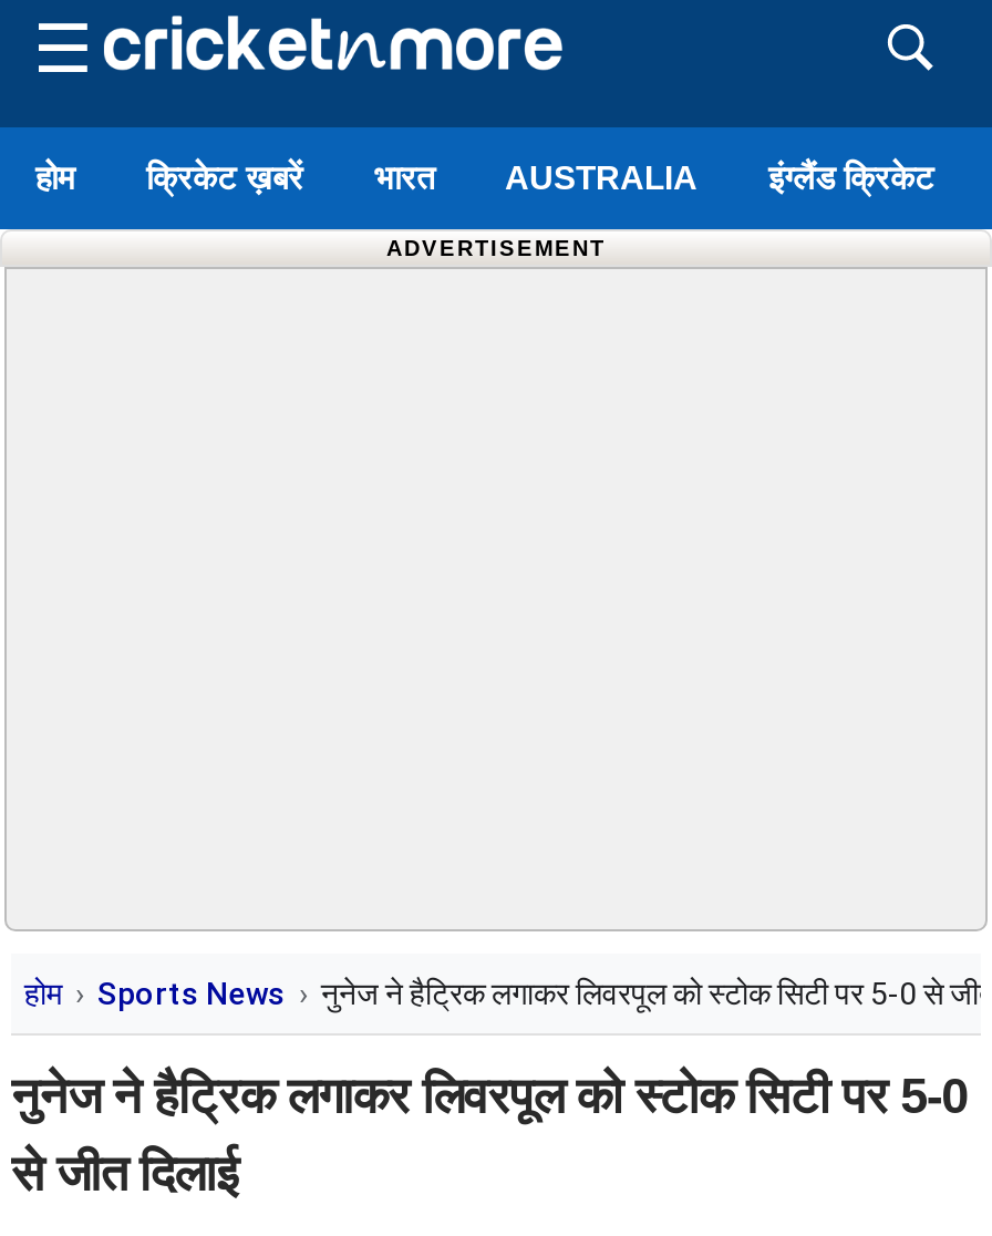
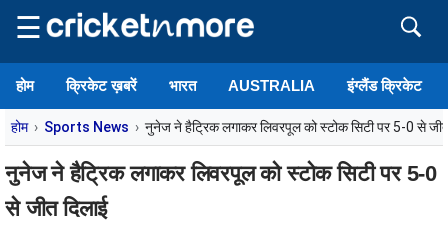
- ADVERTISEMENT
